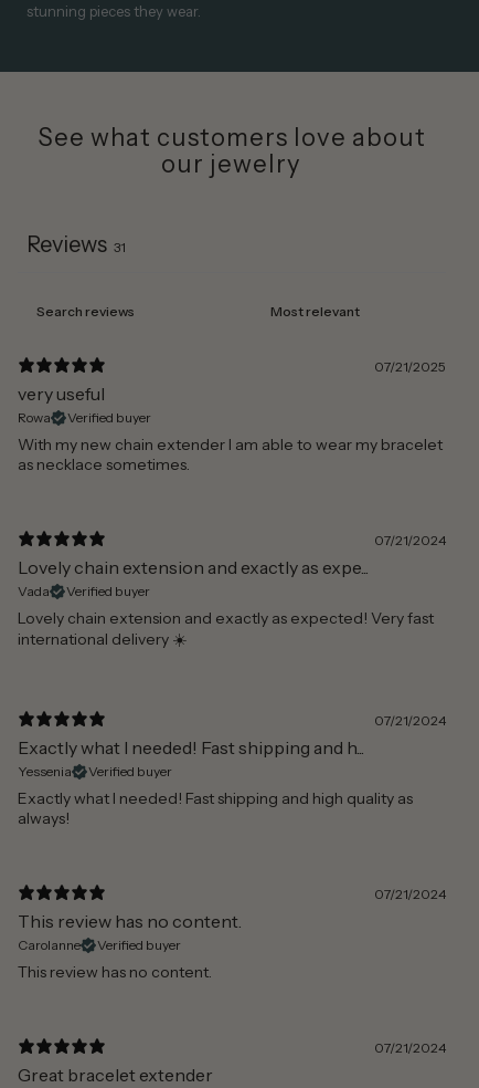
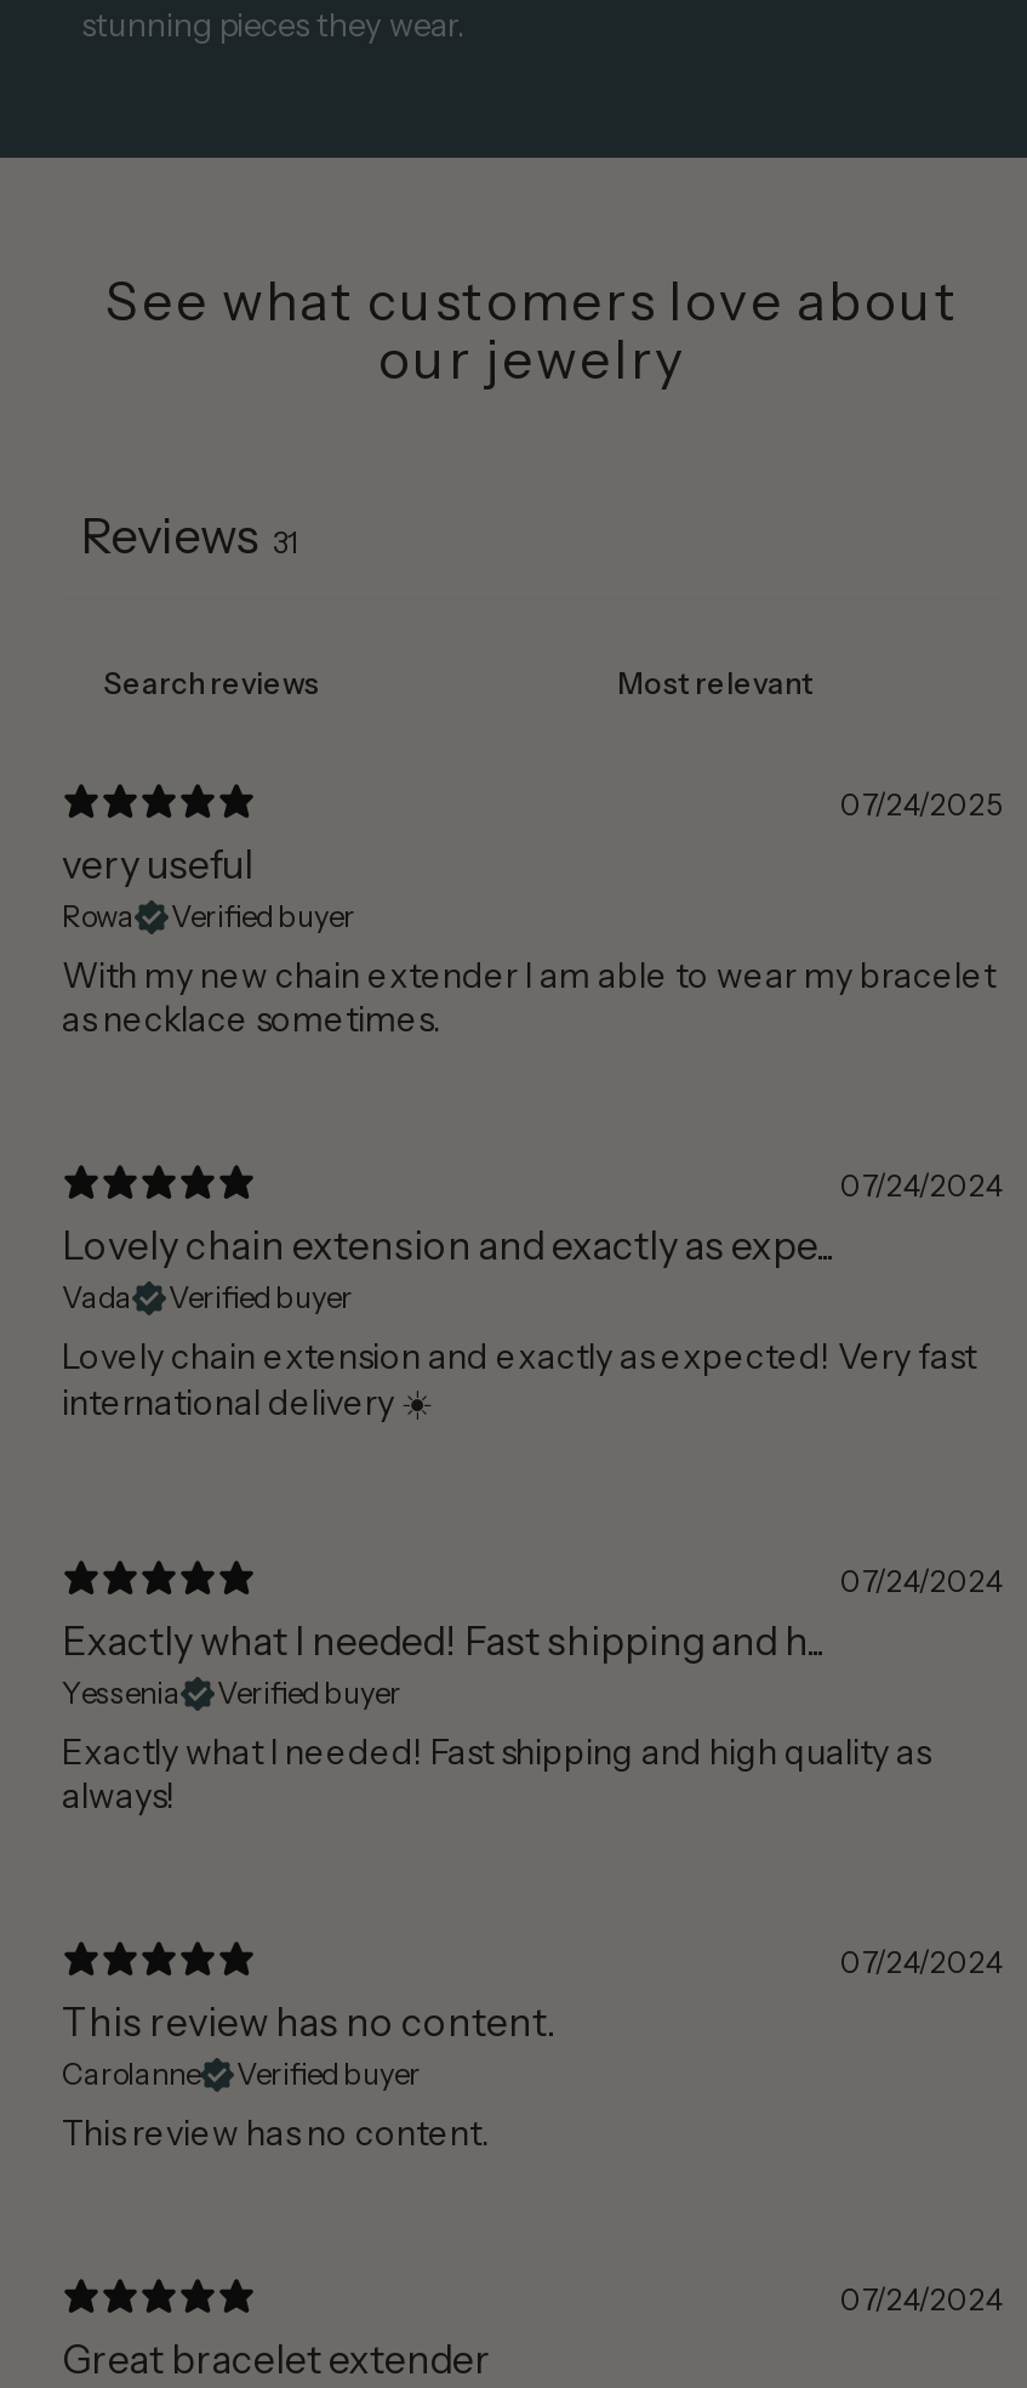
- 07/21/2025
+ 07/24/2025

- 07/21/2024
+ 07/24/2024

- 07/21/2024
+ 07/24/2024

- 07/21/2024
+ 07/24/2024

- 07/21/2024
+ 07/24/2024
